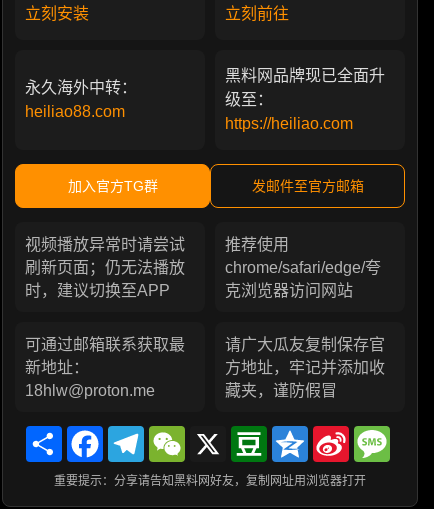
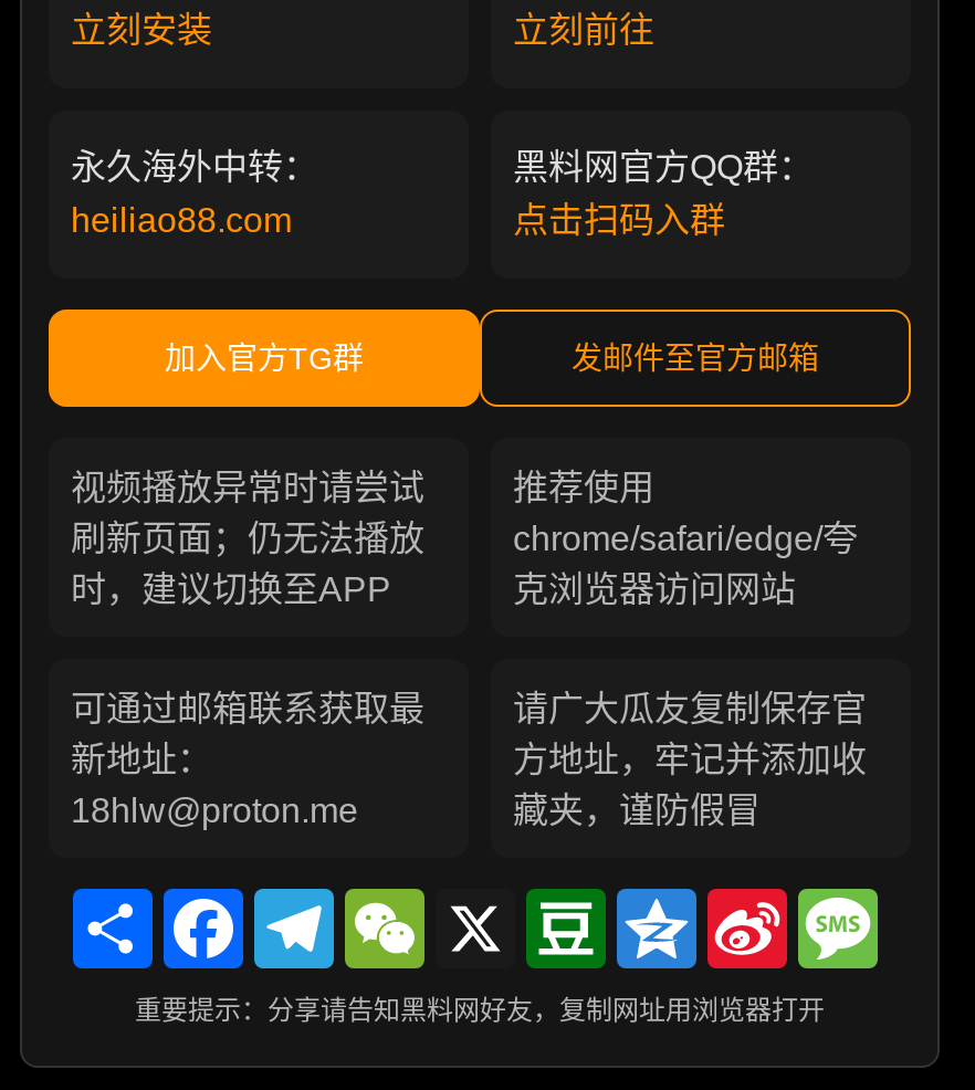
- 黑料网品牌现已全面升
- 级至：
- https://heiliao.com
+ 黑料网官方QQ群：
+ 点击扫码入群
